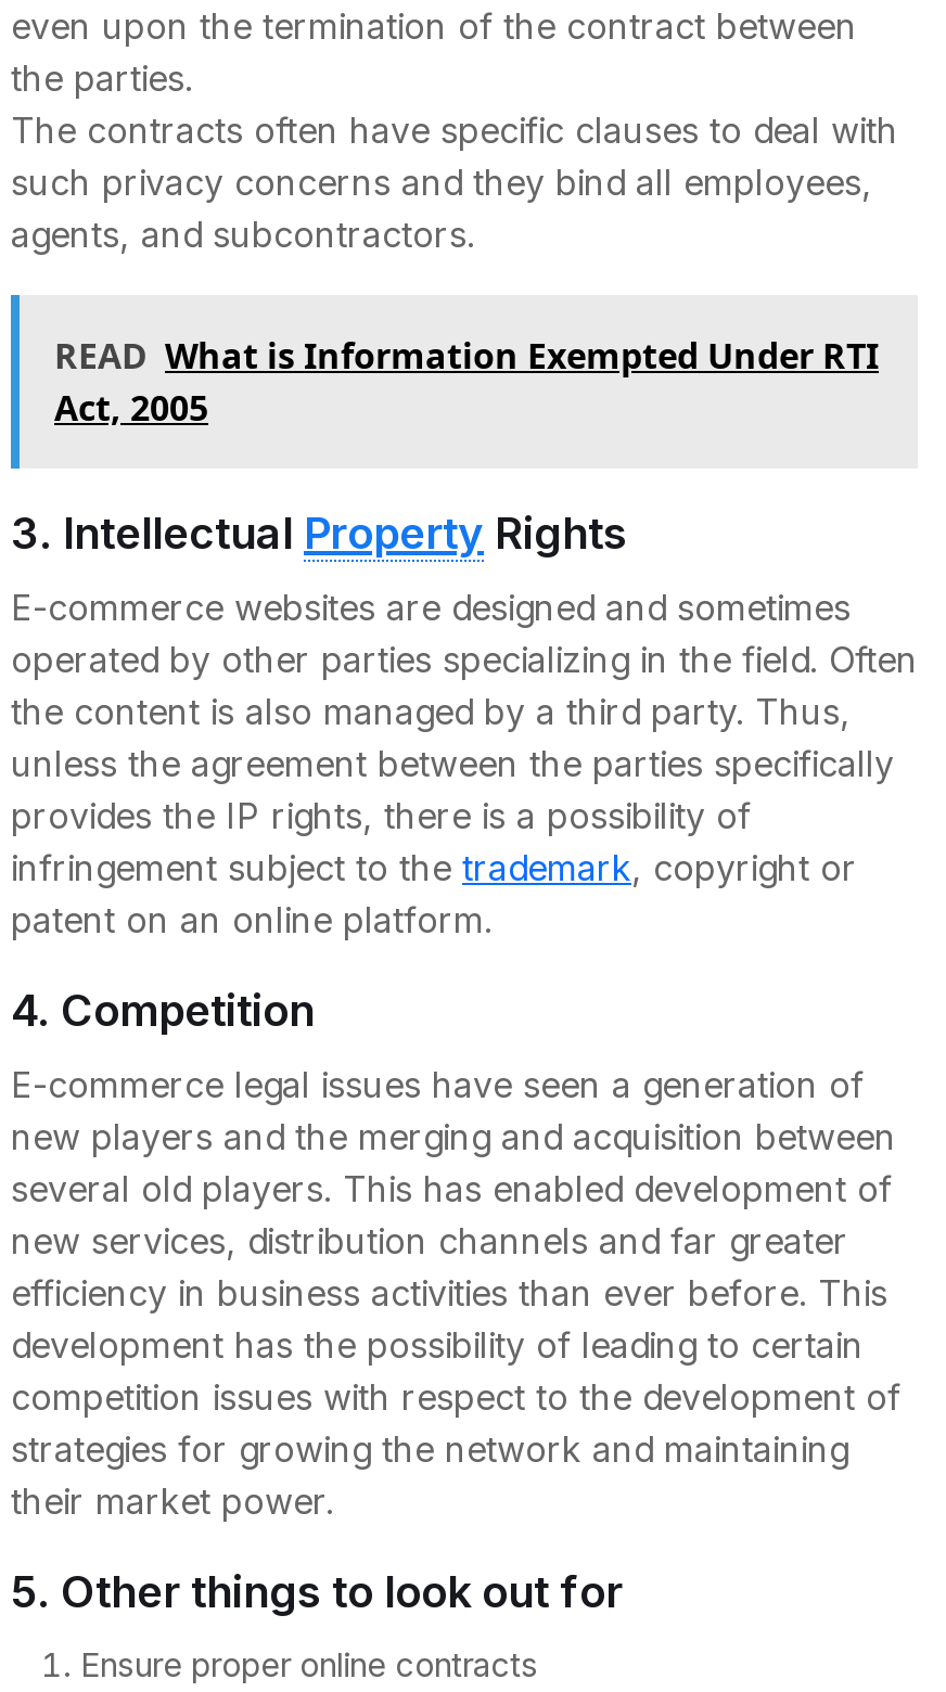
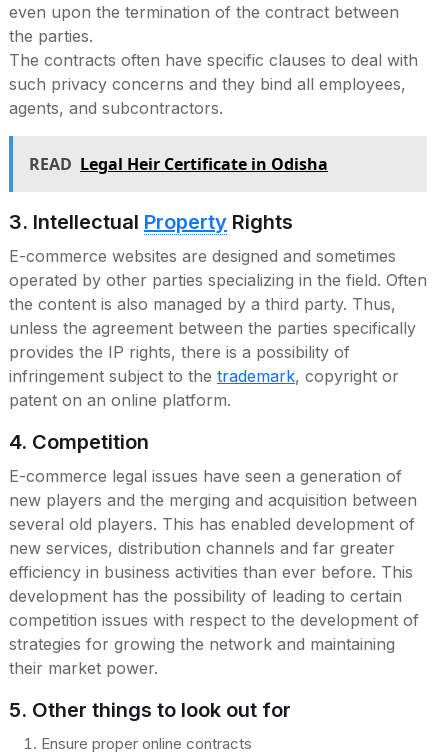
- READ What is Information Exempted Under RTI
- Act, 2005
+ READ Legal Heir Certificate in Odisha
